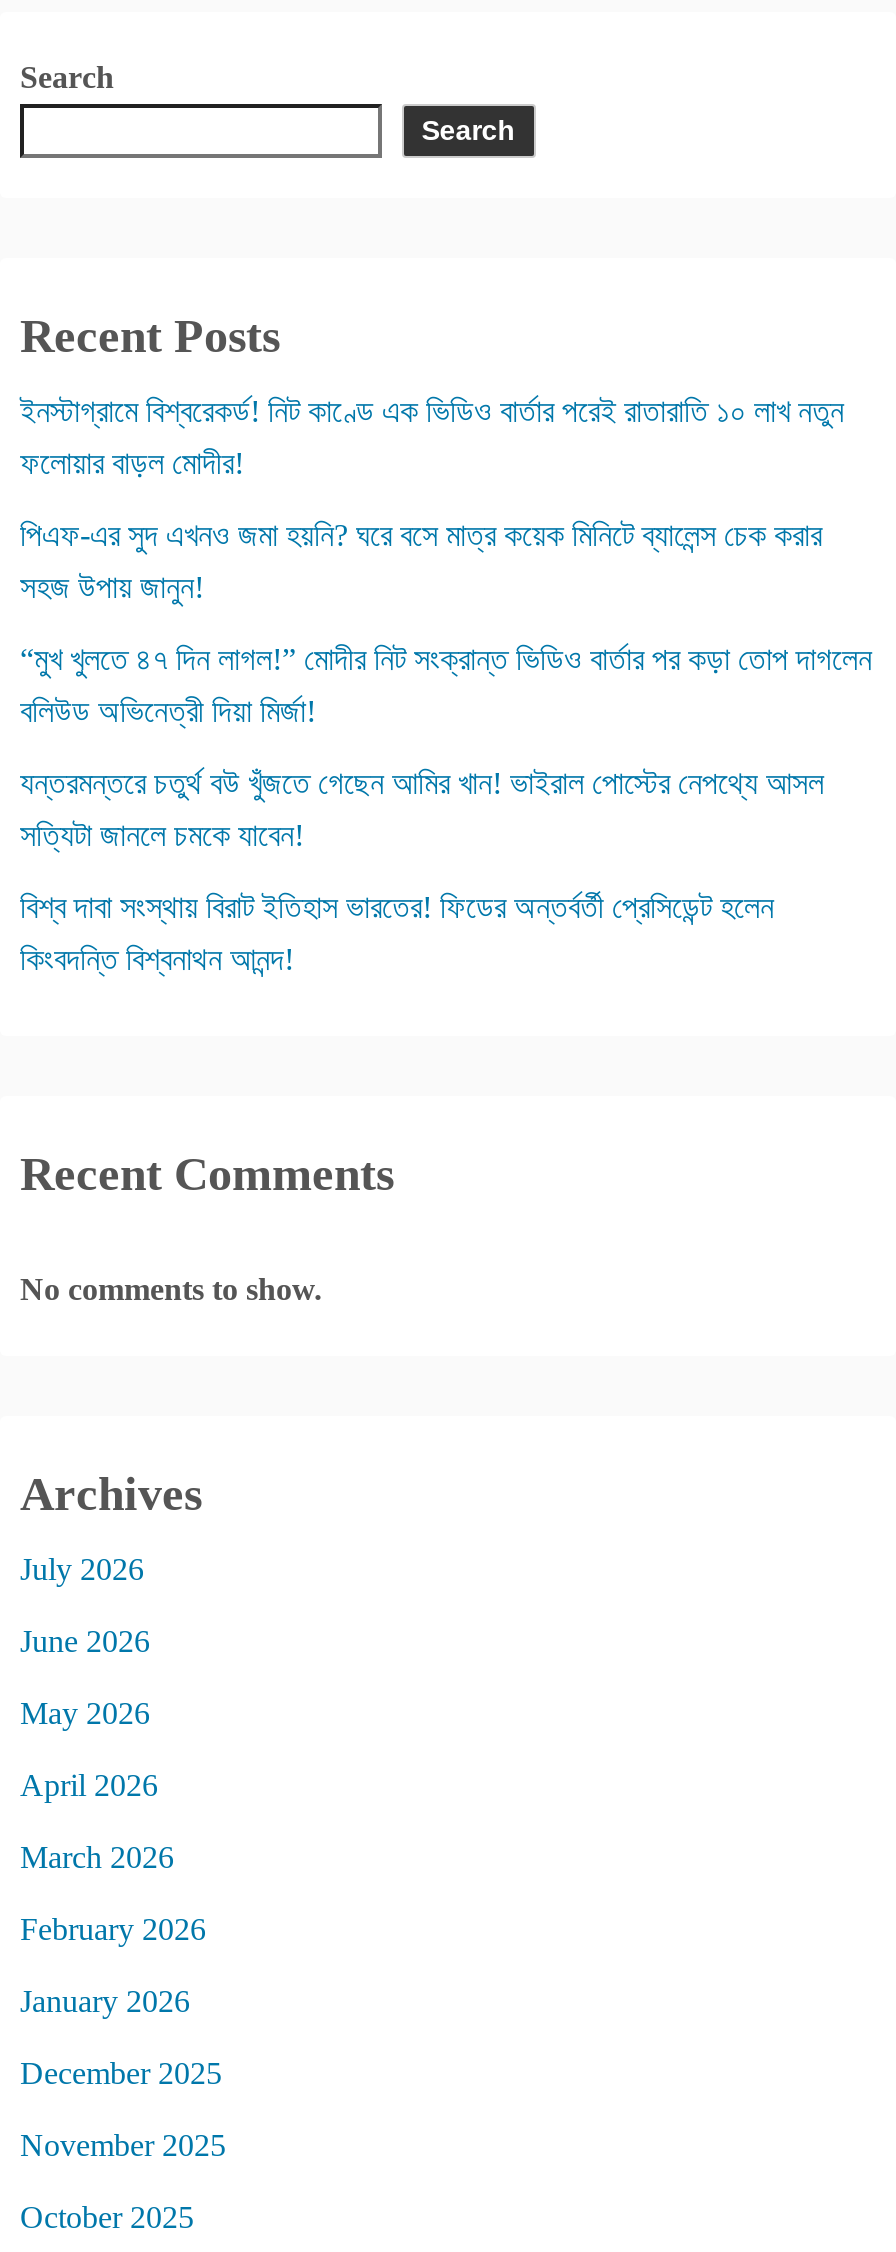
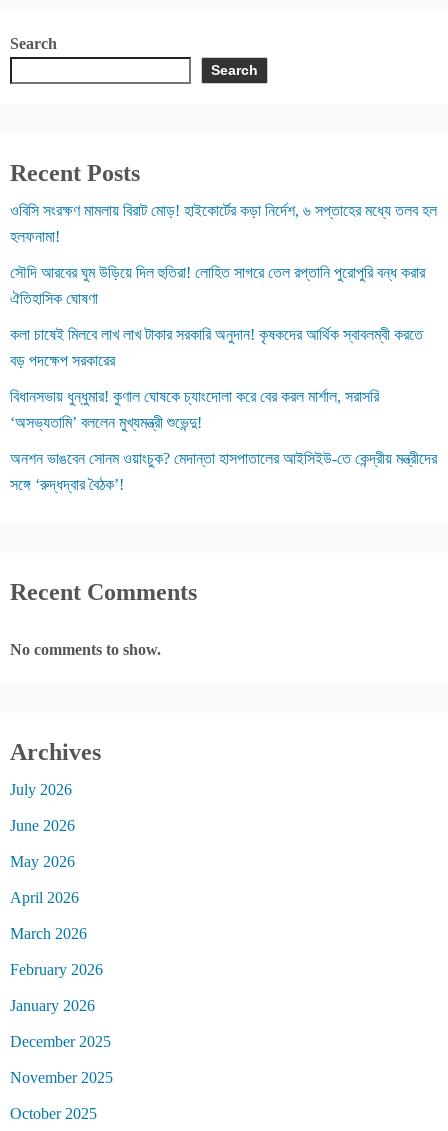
- ইনস্টাগ্রামে বিশ্বরেকর্ড! নিট কাণ্ডে এক ভিডিও বার্তার পরেই রাতারাতি ১০ লাখ নতুন
+ ওবিসি সংরক্ষণ মামলায় বিরাট মোড়! হাইকোর্টের কড়া নির্দেশ, ৬ সপ্তাহের মধ্যে তলব হল

- ফলোয়ার বাড়ল মোদীর!
+ হলফনামা!

- পিএফ-এর সুদ এখনও জমা হয়নি? ঘরে বসে মাত্র কয়েক মিনিটে ব্যালেন্স চেক করার
+ সৌদি আরবের ঘুম উড়িয়ে দিল হুতিরা! লোহিত সাগরে তেল রপ্তানি পুরোপুরি বন্ধ করার

- সহজ উপায় জানুন!
+ ঐতিহাসিক ঘোষণা

- “মুখ খুলতে ৪৭ দিন লাগল!” মোদীর নিট সংক্রান্ত ভিডিও বার্তার পর কড়া তোপ দাগলেন
+ কলা চাষেই মিলবে লাখ লাখ টাকার সরকারি অনুদান! কৃষকদের আর্থিক স্বাবলম্বী করতে

- বলিউড অভিনেত্রী দিয়া মির্জা!
+ বড় পদক্ষেপ সরকারের

- যন্তরমন্তরে চতুর্থ বউ খুঁজতে গেছেন আমির খান! ভাইরাল পোস্টের নেপথ্যে আসল
+ বিধানসভায় ধুন্ধুমার! কুণাল ঘোষকে চ্যাংদোলা করে বের করল মার্শাল, সরাসরি

- সত্যিটা জানলে চমকে যাবেন!
+ ‘অসভ্যতামি’ বললেন মুখ্যমন্ত্রী শুভেন্দু!

- বিশ্ব দাবা সংস্থায় বিরাট ইতিহাস ভারতের! ফিডের অন্তর্বর্তী প্রেসিডেন্ট হলেন
+ অনশন ভাঙবেন সোনম ওয়াংচুক? মেদান্তা হাসপাতালের আইসিইউ-তে কেন্দ্রীয় মন্ত্রীদের

- কিংবদন্তি বিশ্বনাথন আনন্দ!
+ সঙ্গে ‘রুদ্ধদ্বার বৈঠক’!
